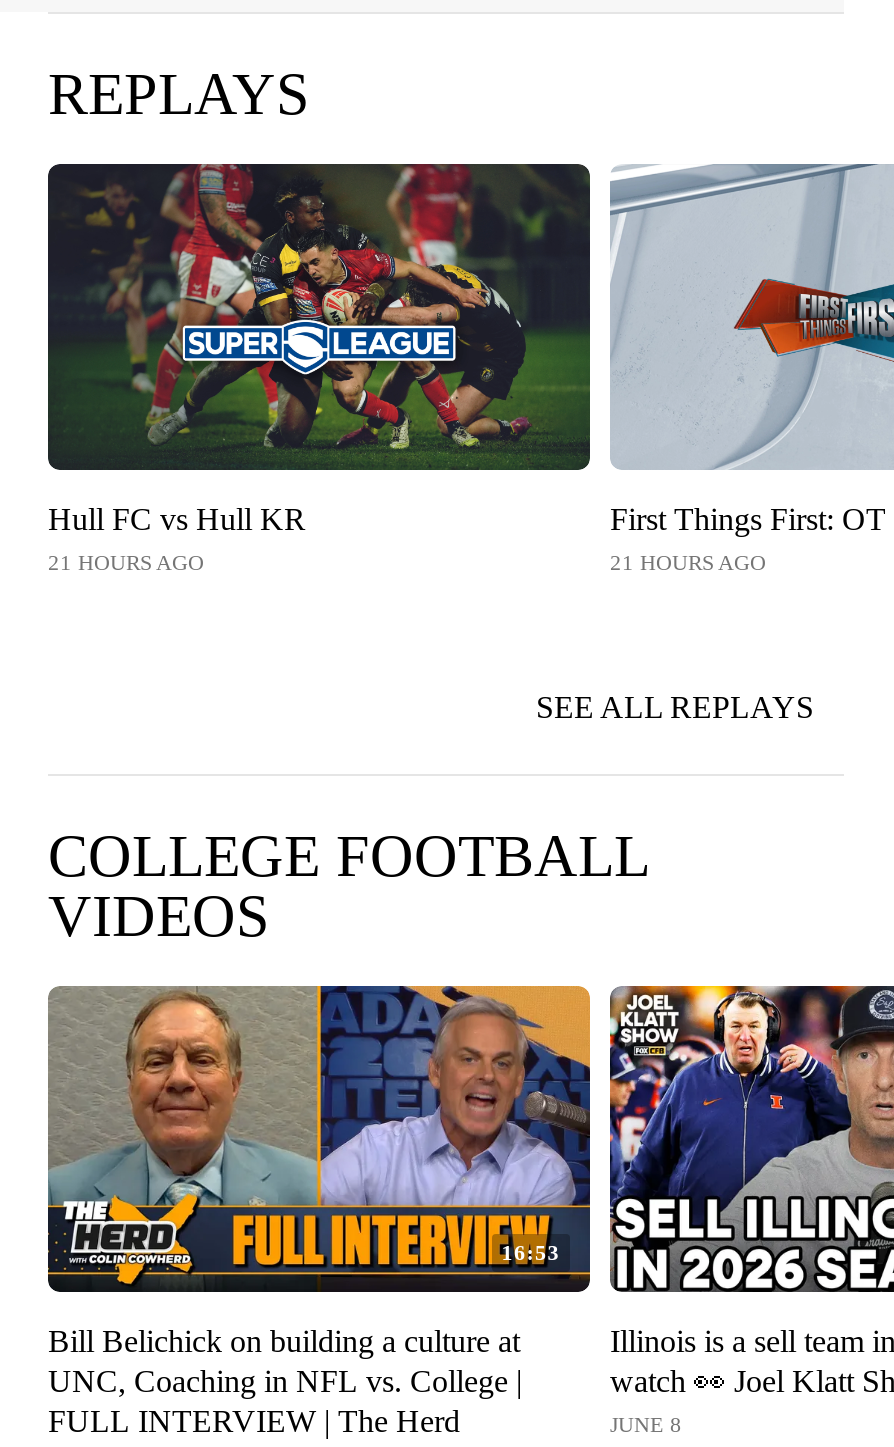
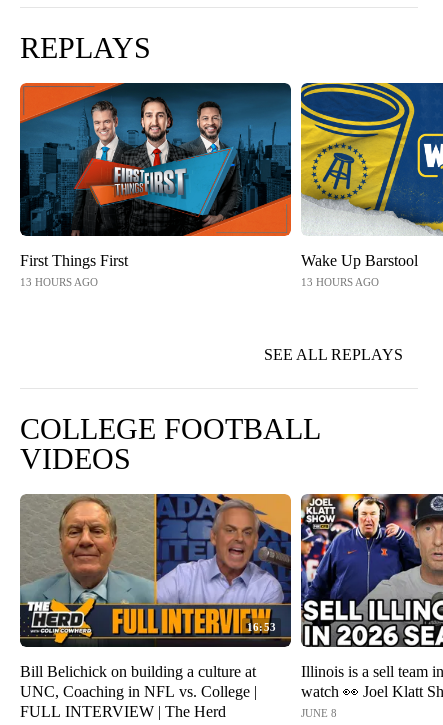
- [image]
- Hull FC vs Hull KR
- 21 HOURS AGO
+ [image]
+ First Things First
+ 13 HOURS AGO

- [image]
- First Things First: OT
- 21 HOURS AGO
+ [image]
+ Wake Up Barstool
+ 13 HOURS AGO
